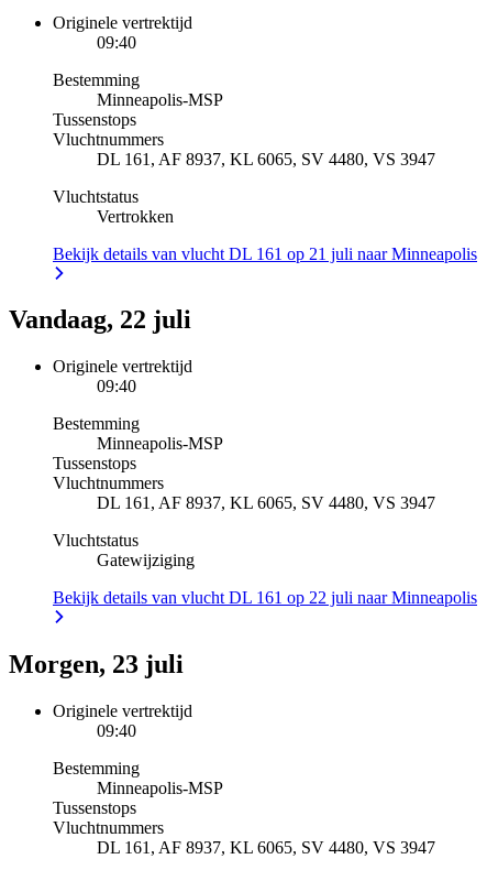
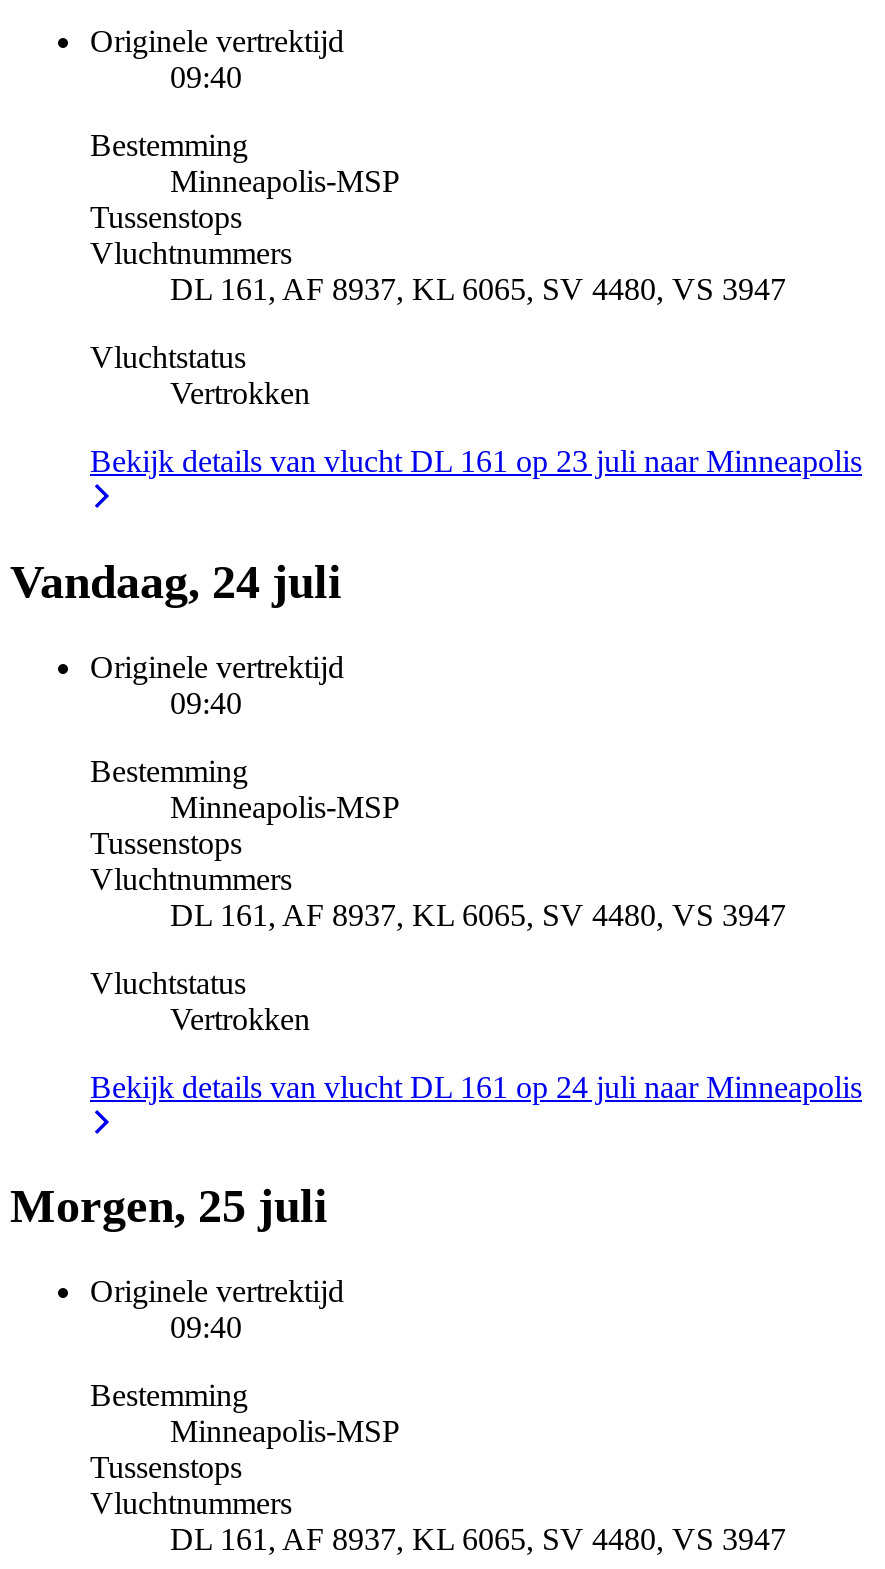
- Bekijk details van vlucht DL 161 op 21 juli naar Minneapolis
+ Bekijk details van vlucht DL 161 op 23 juli naar Minneapolis

- Vandaag, 22 juli
+ Vandaag, 24 juli

- Gatewijziging
+ Vertrokken

- Bekijk details van vlucht DL 161 op 22 juli naar Minneapolis
+ Bekijk details van vlucht DL 161 op 24 juli naar Minneapolis

- Morgen, 23 juli
+ Morgen, 25 juli
